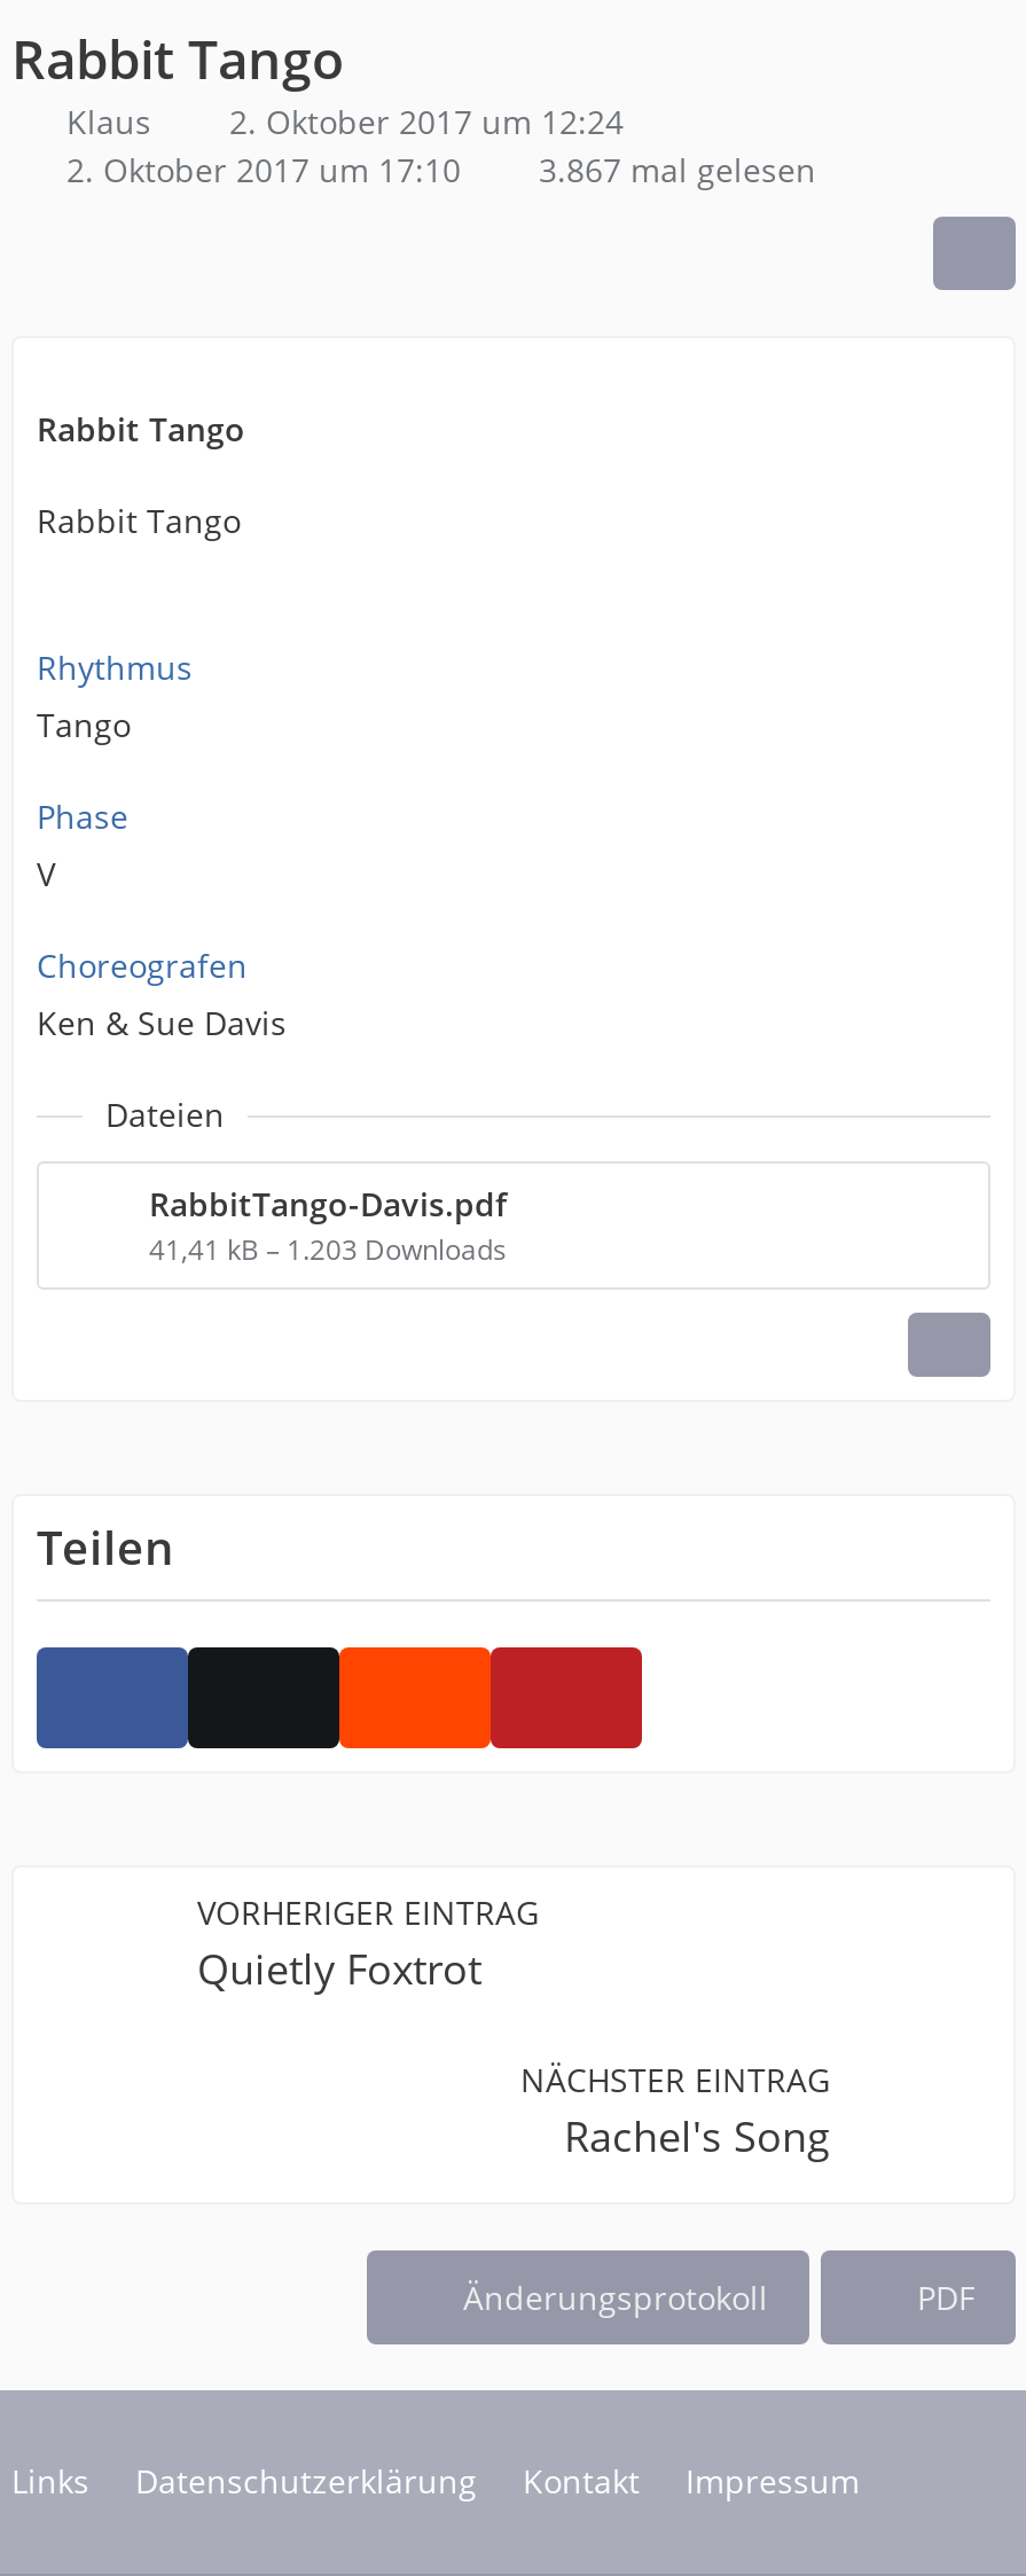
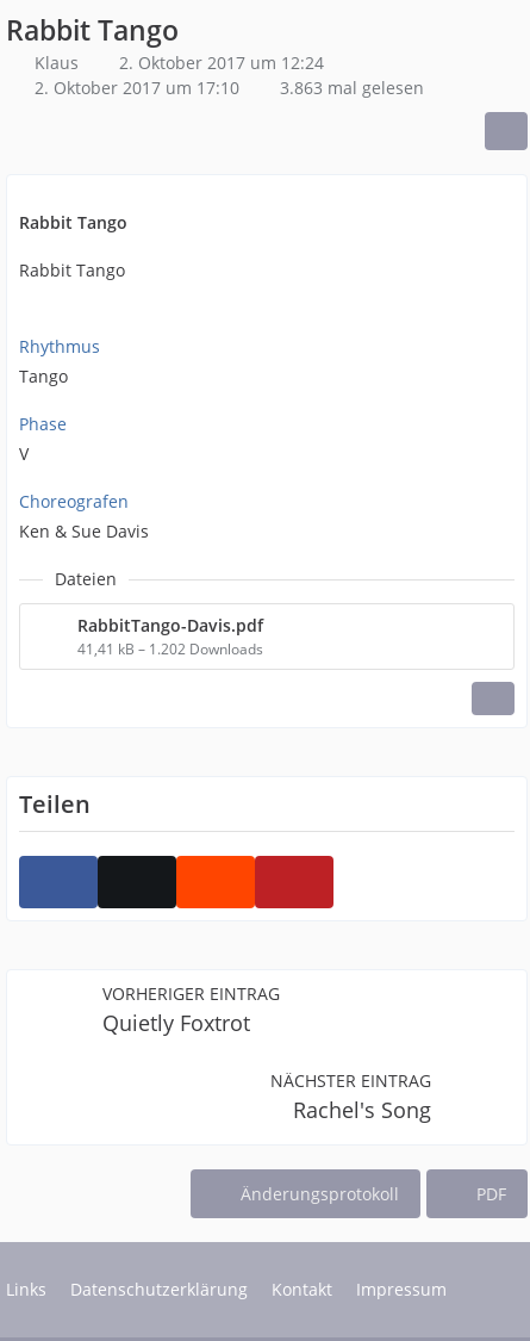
- 2. Oktober 2017 um 17:10 3.867 mal gelesen
+ 2. Oktober 2017 um 17:10 3.863 mal gelesen

- 41,41 kB – 1.203 Downloads
+ 41,41 kB – 1.202 Downloads
